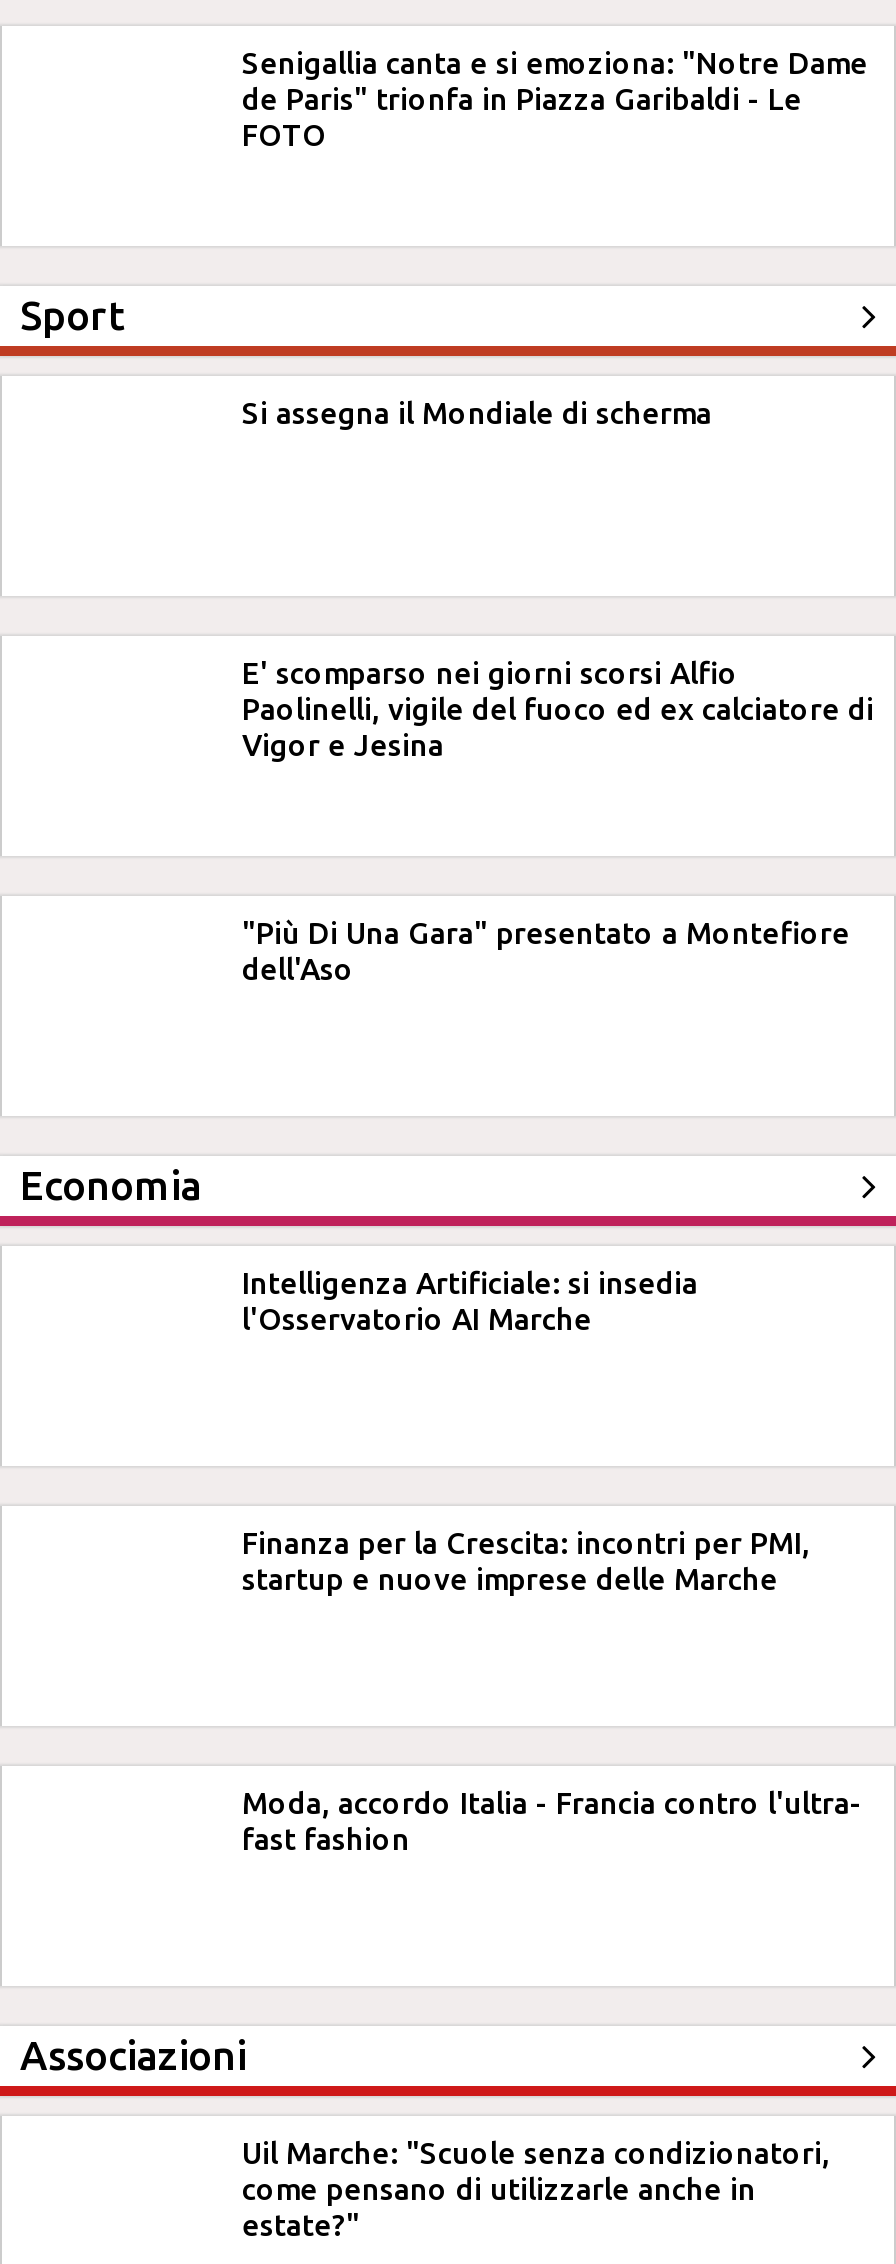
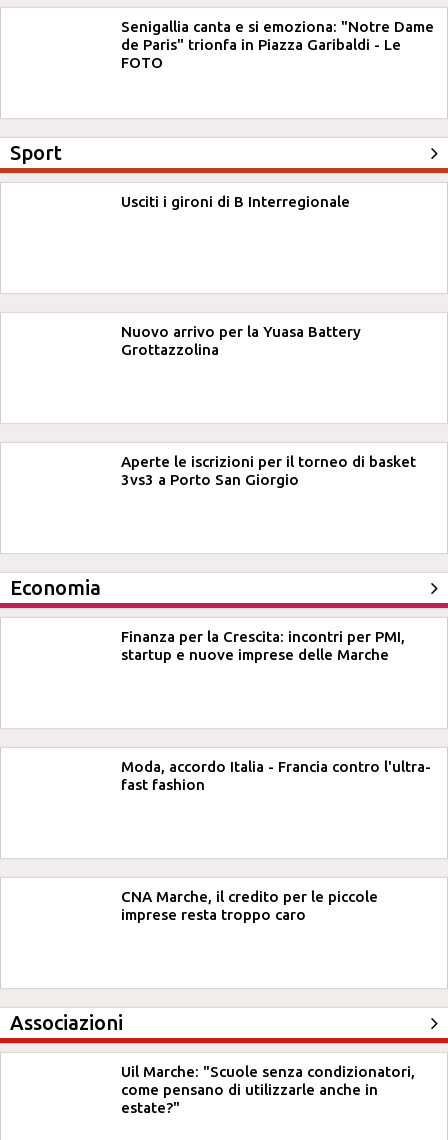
- Si assegna il Mondiale di scherma
+ Usciti i gironi di B Interregionale

- E' scomparso nei giorni scorsi Alfio
- Paolinelli, vigile del fuoco ed ex calciatore di
- Vigor e Jesina
+ Nuovo arrivo per la Yuasa Battery
+ Grottazzolina

- "Più Di Una Gara" presentato a Montefiore
- dell'Aso
+ Aperte le iscrizioni per il torneo di basket
+ 3vs3 a Porto San Giorgio

- Intelligenza Artificiale: si insedia
- l'Osservatorio AI Marche

moved up: Finanza per la Crescita: incontri per PMI, | startup e nuove imprese delle Marche | Moda, accordo Italia - Francia contro l'ultra- | fast fashion

+ CNA Marche, il credito per le piccole
+ imprese resta troppo caro
